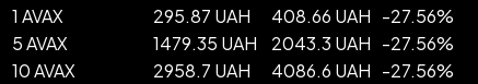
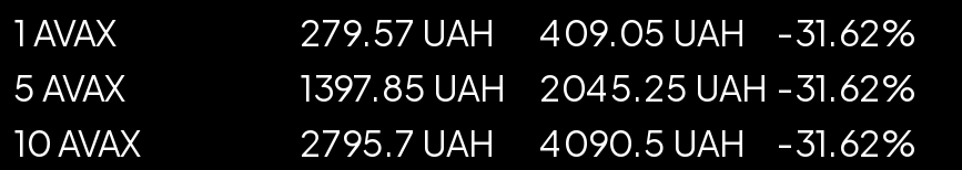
- 295.87 UAH
- 408.66 UAH -27.56%
+ 279.57 UAH
+ 409.05 UAH
+ -31.62%

- 1479.35 UAH
+ 1397.85 UAH

- 2043.3 UAH -27.56%
+ 2045.25 UAH -31.62%

- 2958.7 UAH
- 4086.6 UAH -27.56%
+ 2795.7 UAH
+ 4090.5 UAH
+ -31.62%
